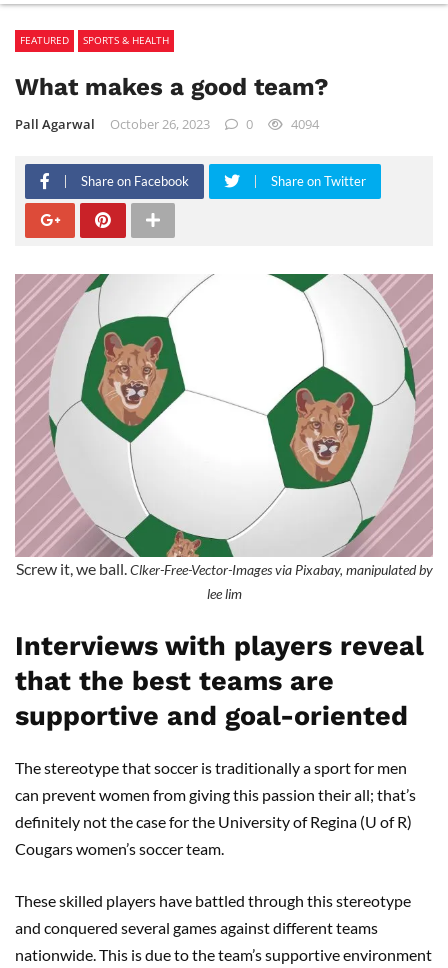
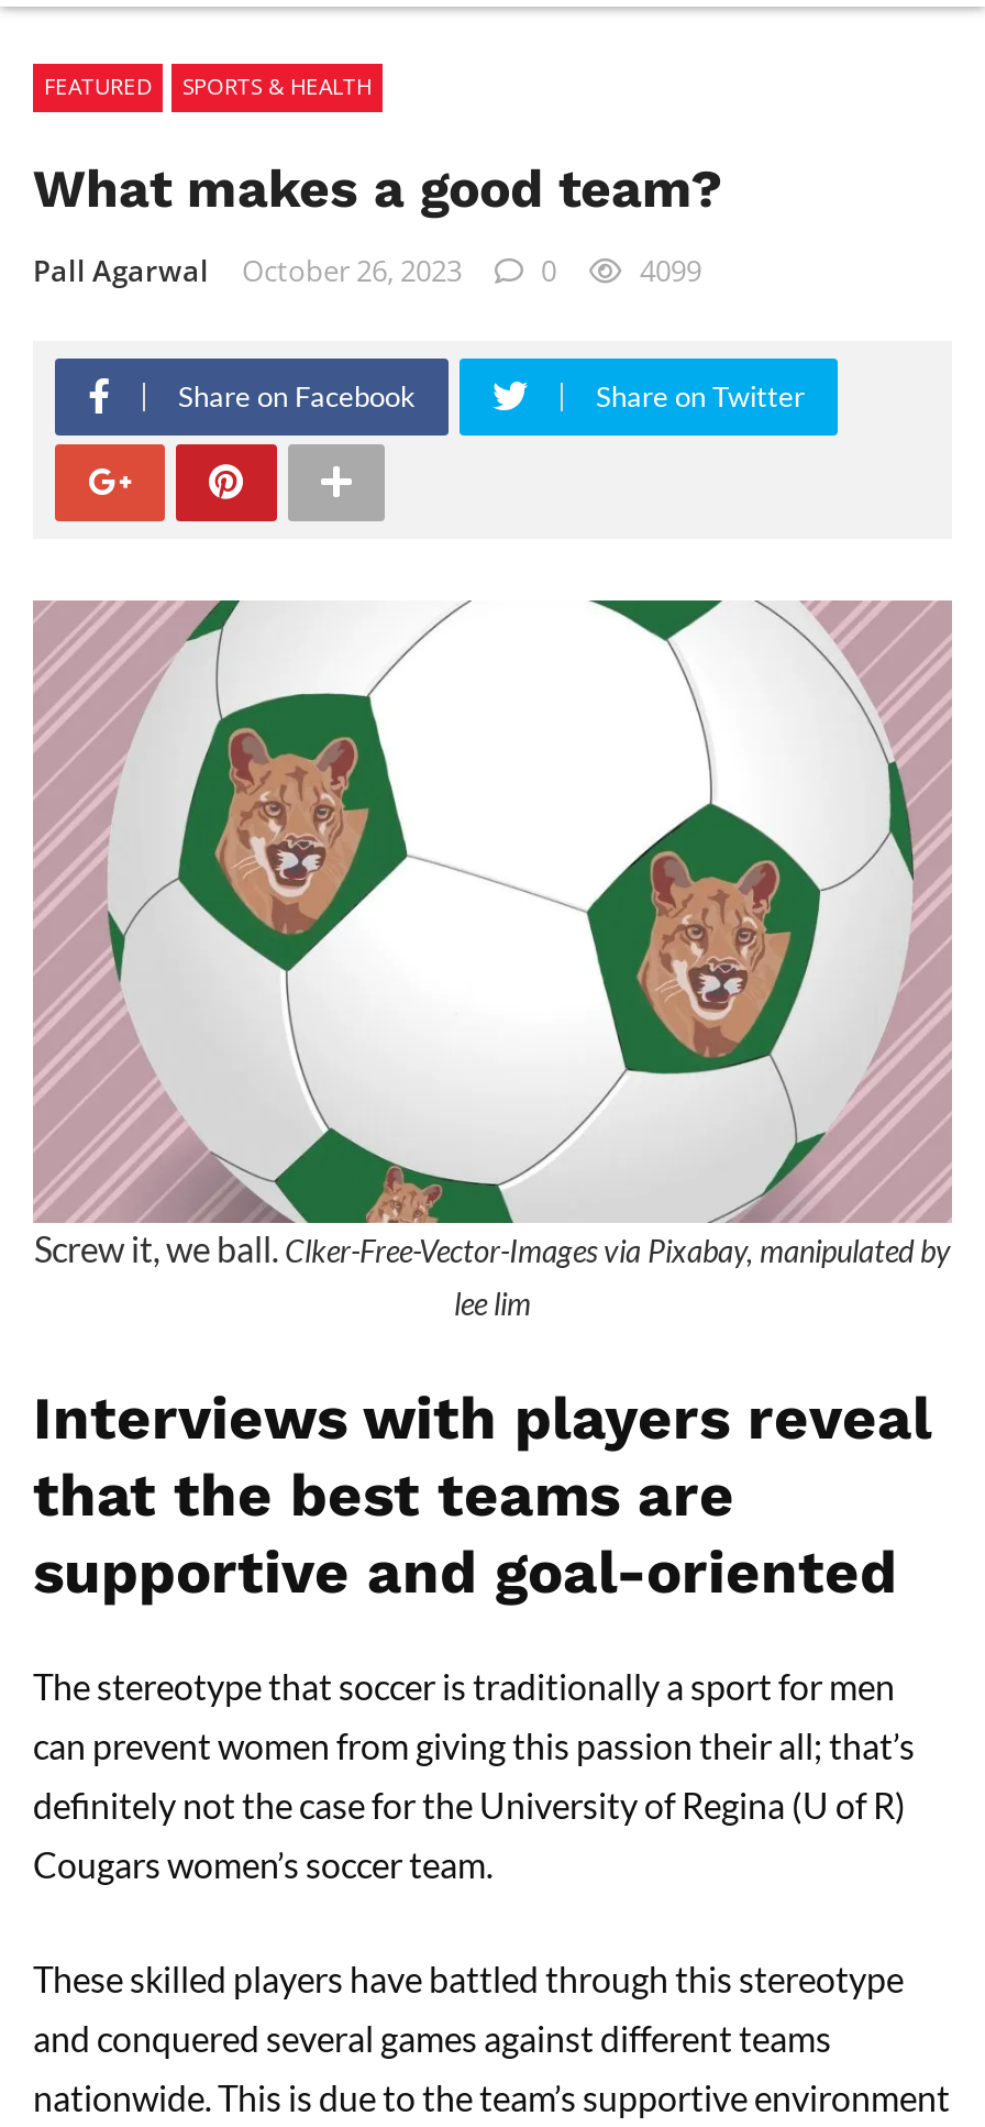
- 4094
+ 4099
